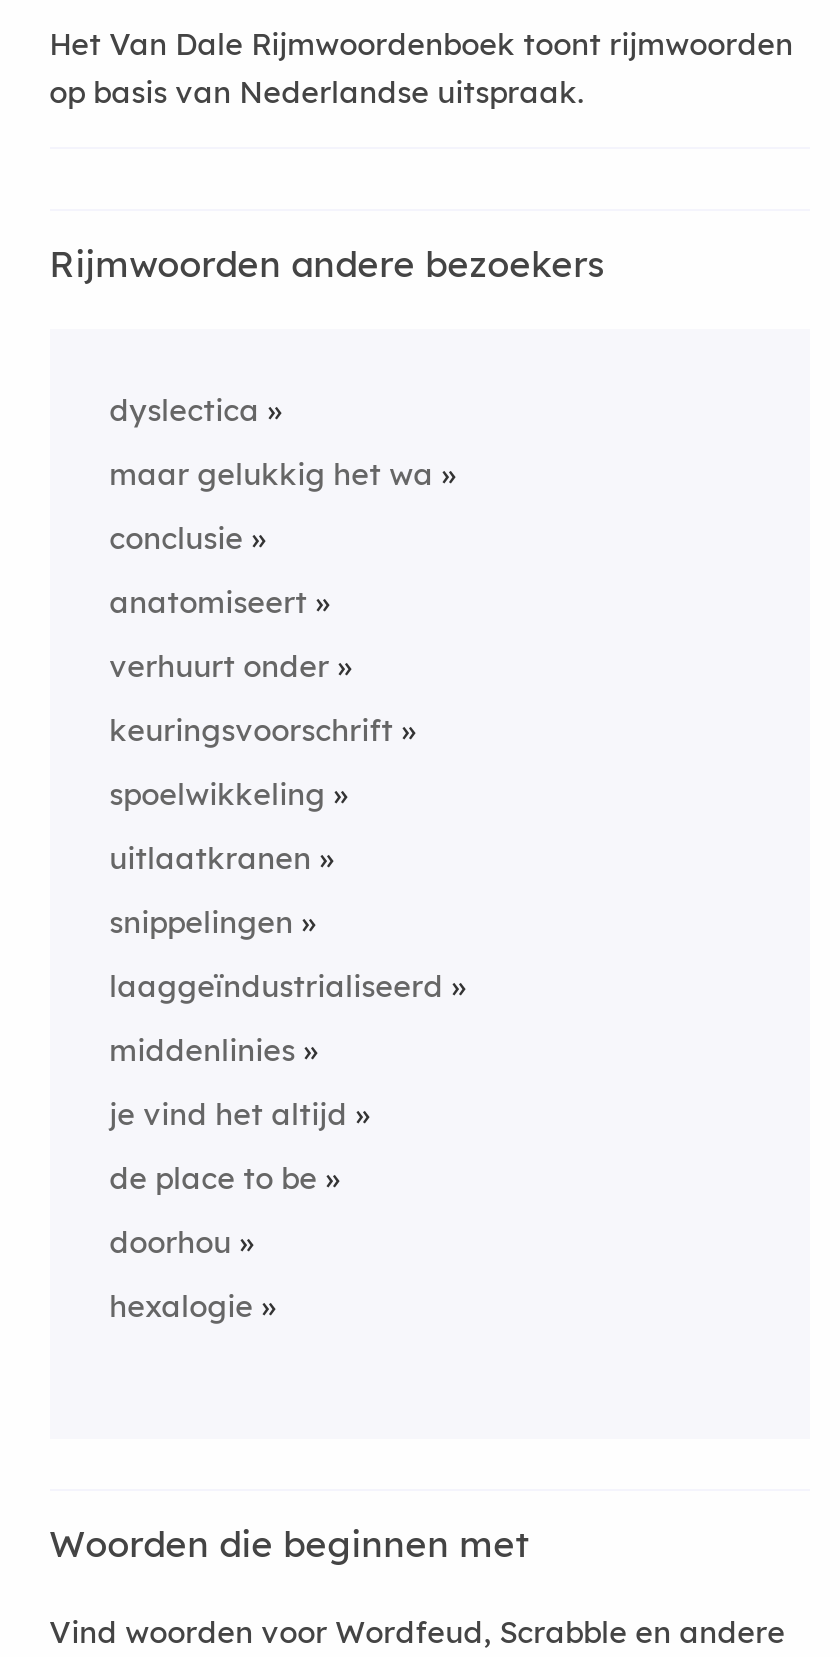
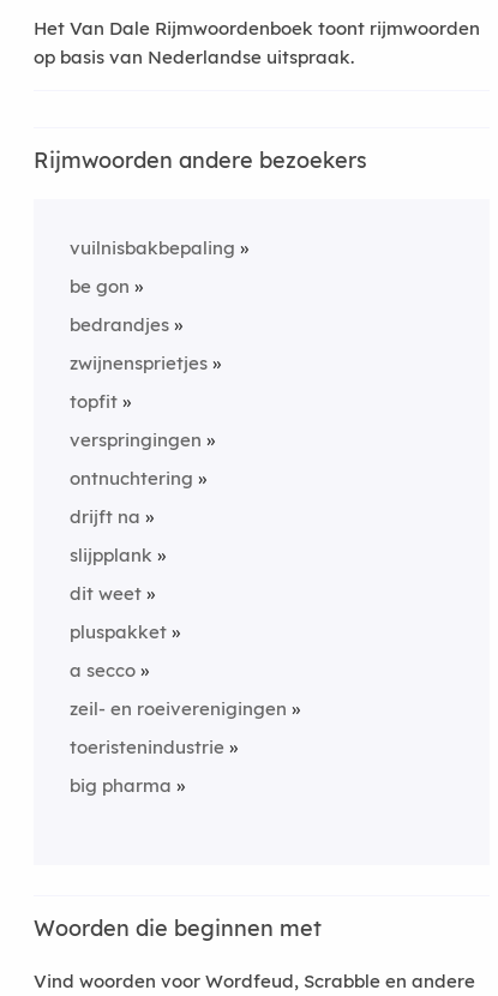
- dyslectica
+ vuilnisbakbepaling

- maar gelukkig het wa
+ be gon

- conclusie
+ bedrandjes

- anatomiseert
+ zwijnensprietjes

- verhuurt onder
+ topfit

- keuringsvoorschrift
+ verspringingen

- spoelwikkeling
+ ontnuchtering

- uitlaatkranen
+ drijft na

- snippelingen
+ slijpplank

- laaggeïndustrialiseerd
+ dit weet

- middenlinies
+ pluspakket

- je vind het altijd
+ a secco

- de place to be
+ zeil- en roeiverenigingen

- doorhou
+ toeristenindustrie

- hexalogie
+ big pharma
